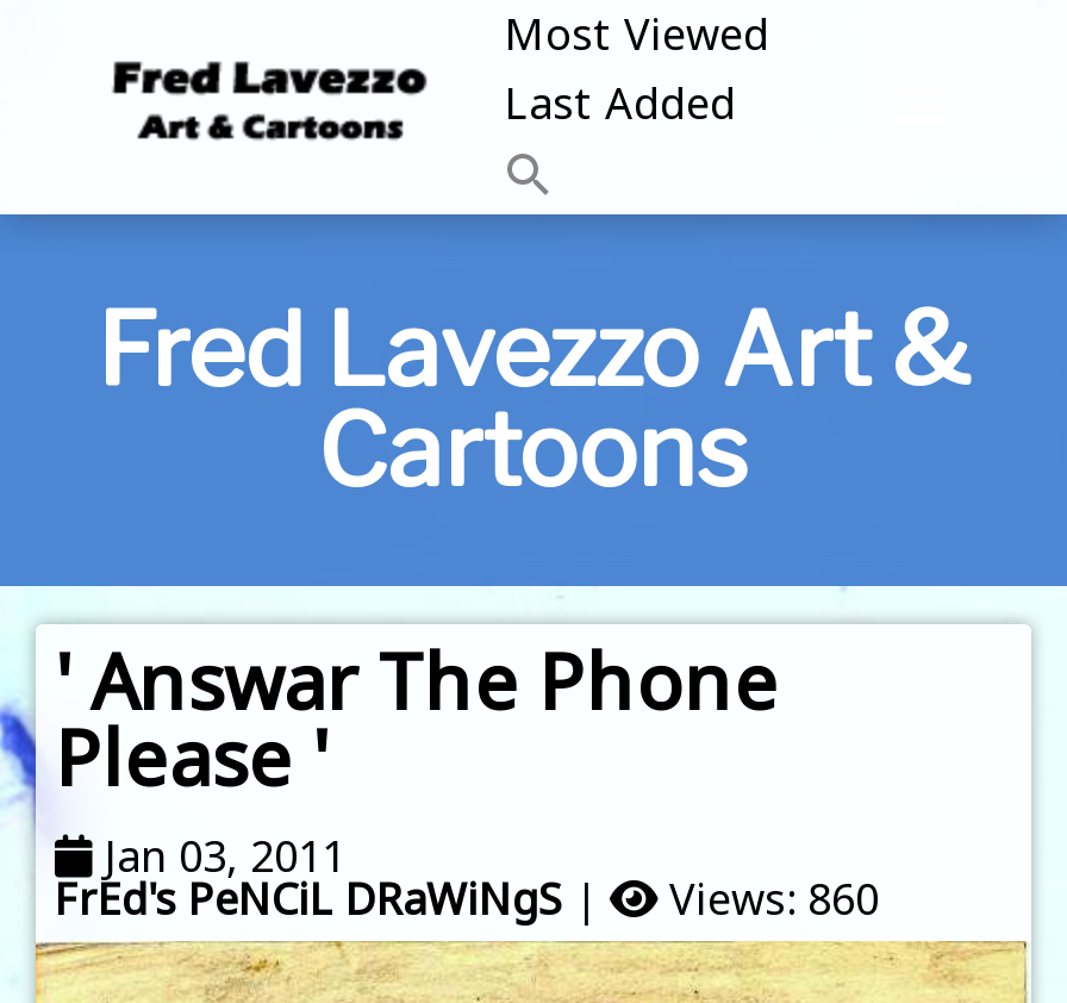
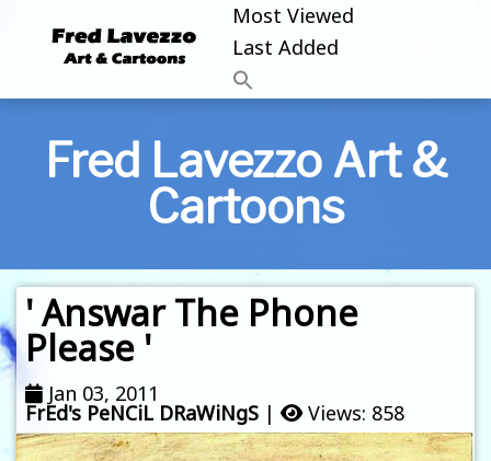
- Views: 860
+ Views: 858
